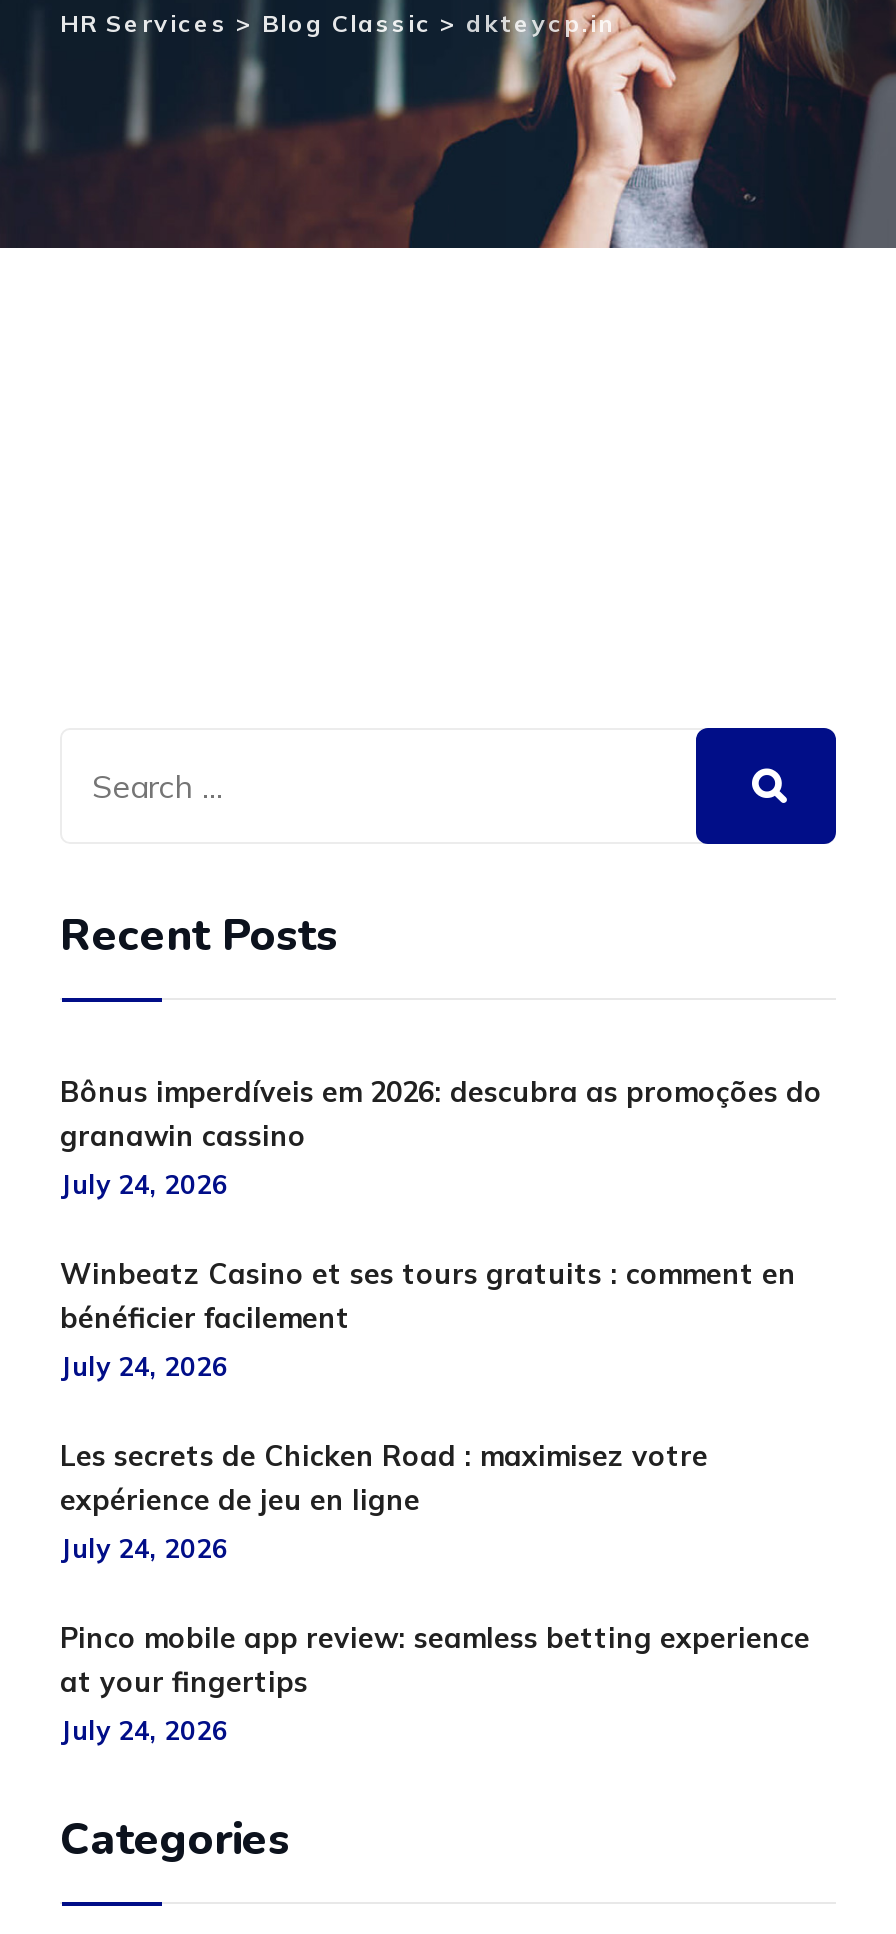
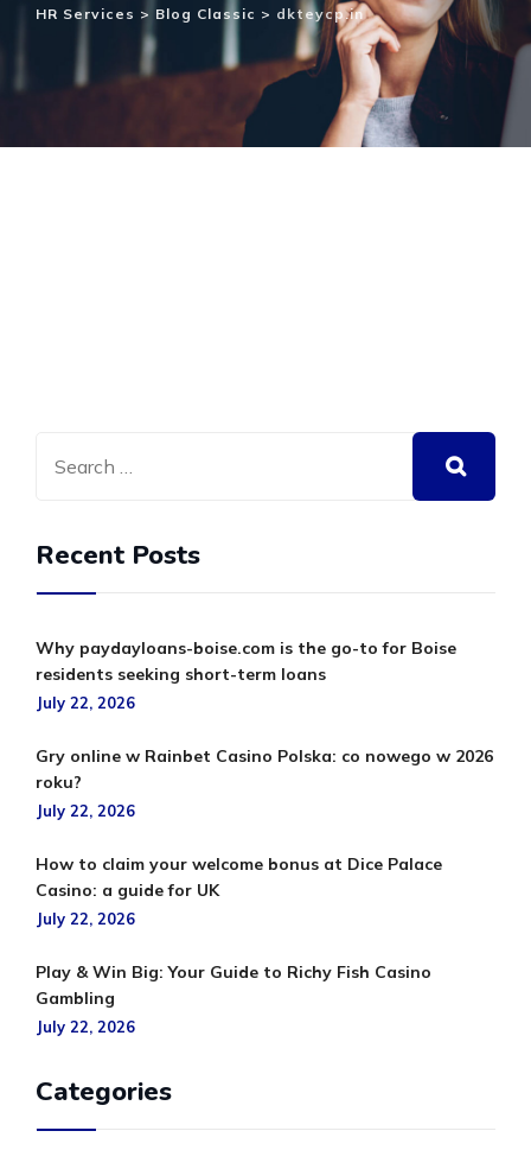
- Bônus imperdíveis em 2026: descubra as promoções do
- granawin cassino
- July 24, 2026
+ Why paydayloans-boise.com is the go-to for Boise
+ residents seeking short-term loans
+ July 22, 2026

- Winbeatz Casino et ses tours gratuits : comment en
- bénéficier facilement
- July 24, 2026
+ Gry online w Rainbet Casino Polska: co nowego w 2026
+ roku?
+ July 22, 2026

- Les secrets de Chicken Road : maximisez votre
- expérience de jeu en ligne
- July 24, 2026
+ How to claim your welcome bonus at Dice Palace
+ Casino: a guide for UK
+ July 22, 2026

- Pinco mobile app review: seamless betting experience
- at your fingertips
- July 24, 2026
+ Play & Win Big: Your Guide to Richy Fish Casino
+ Gambling
+ July 22, 2026
